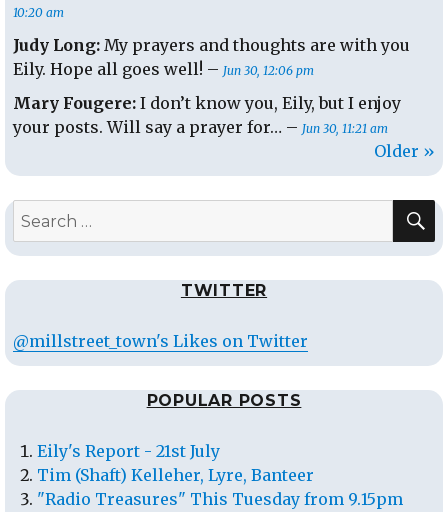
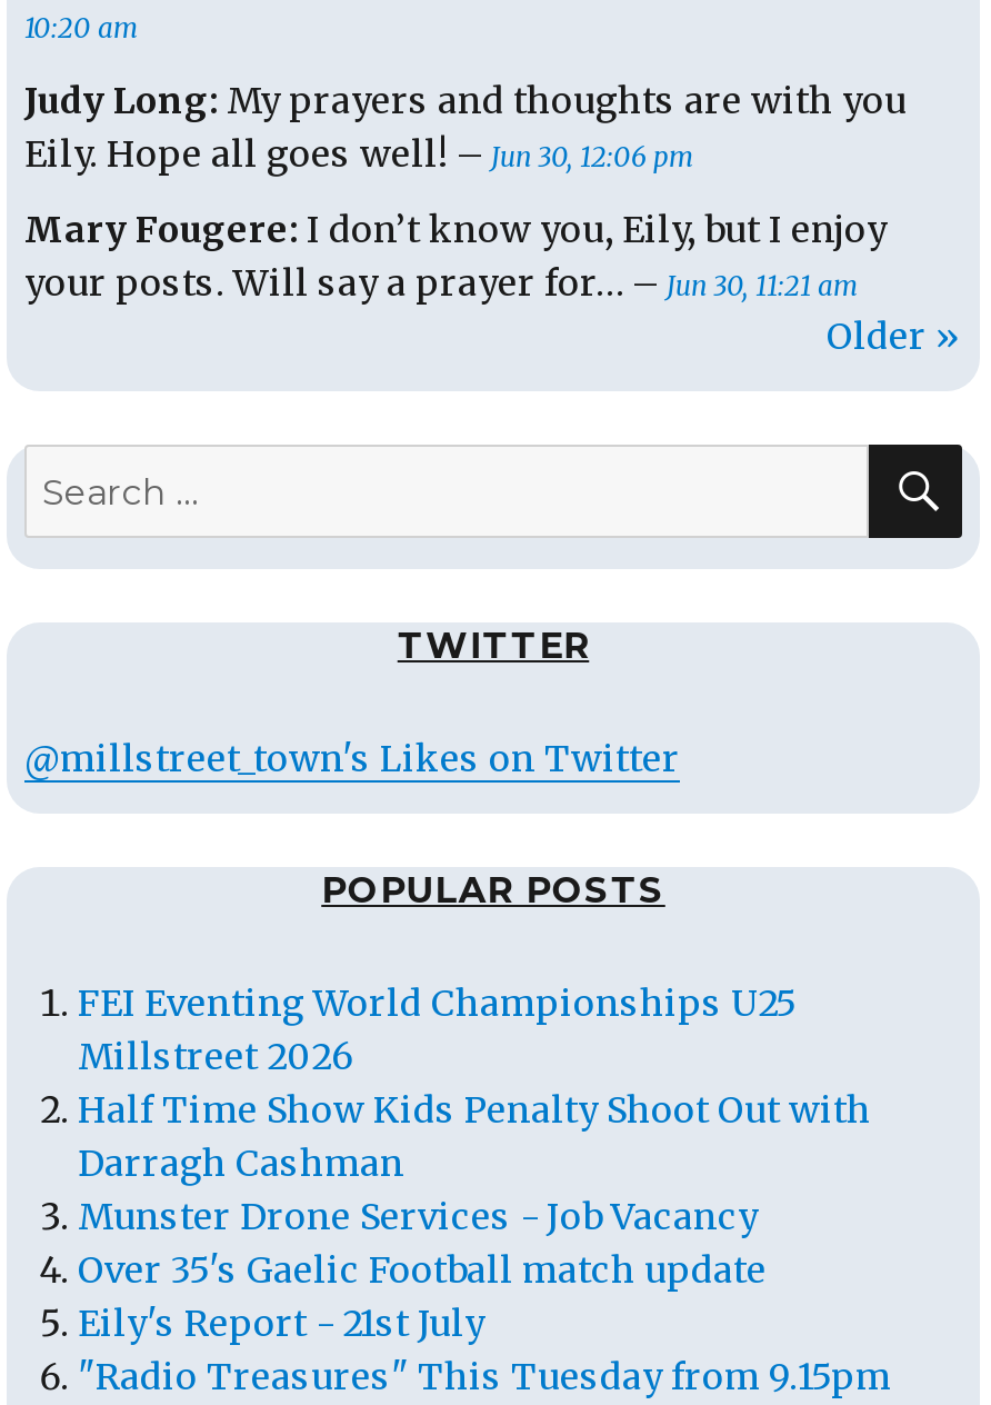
+ FEI Eventing World Championships U25
+ Millstreet 2026
+ Half Time Show Kids Penalty Shoot Out with
+ Darragh Cashman
+ Munster Drone Services - Job Vacancy
+ Over 35's Gaelic Football match update

moved down: Eily's Report - 21st July

- Tim (Shaft) Kelleher, Lyre, Banteer
